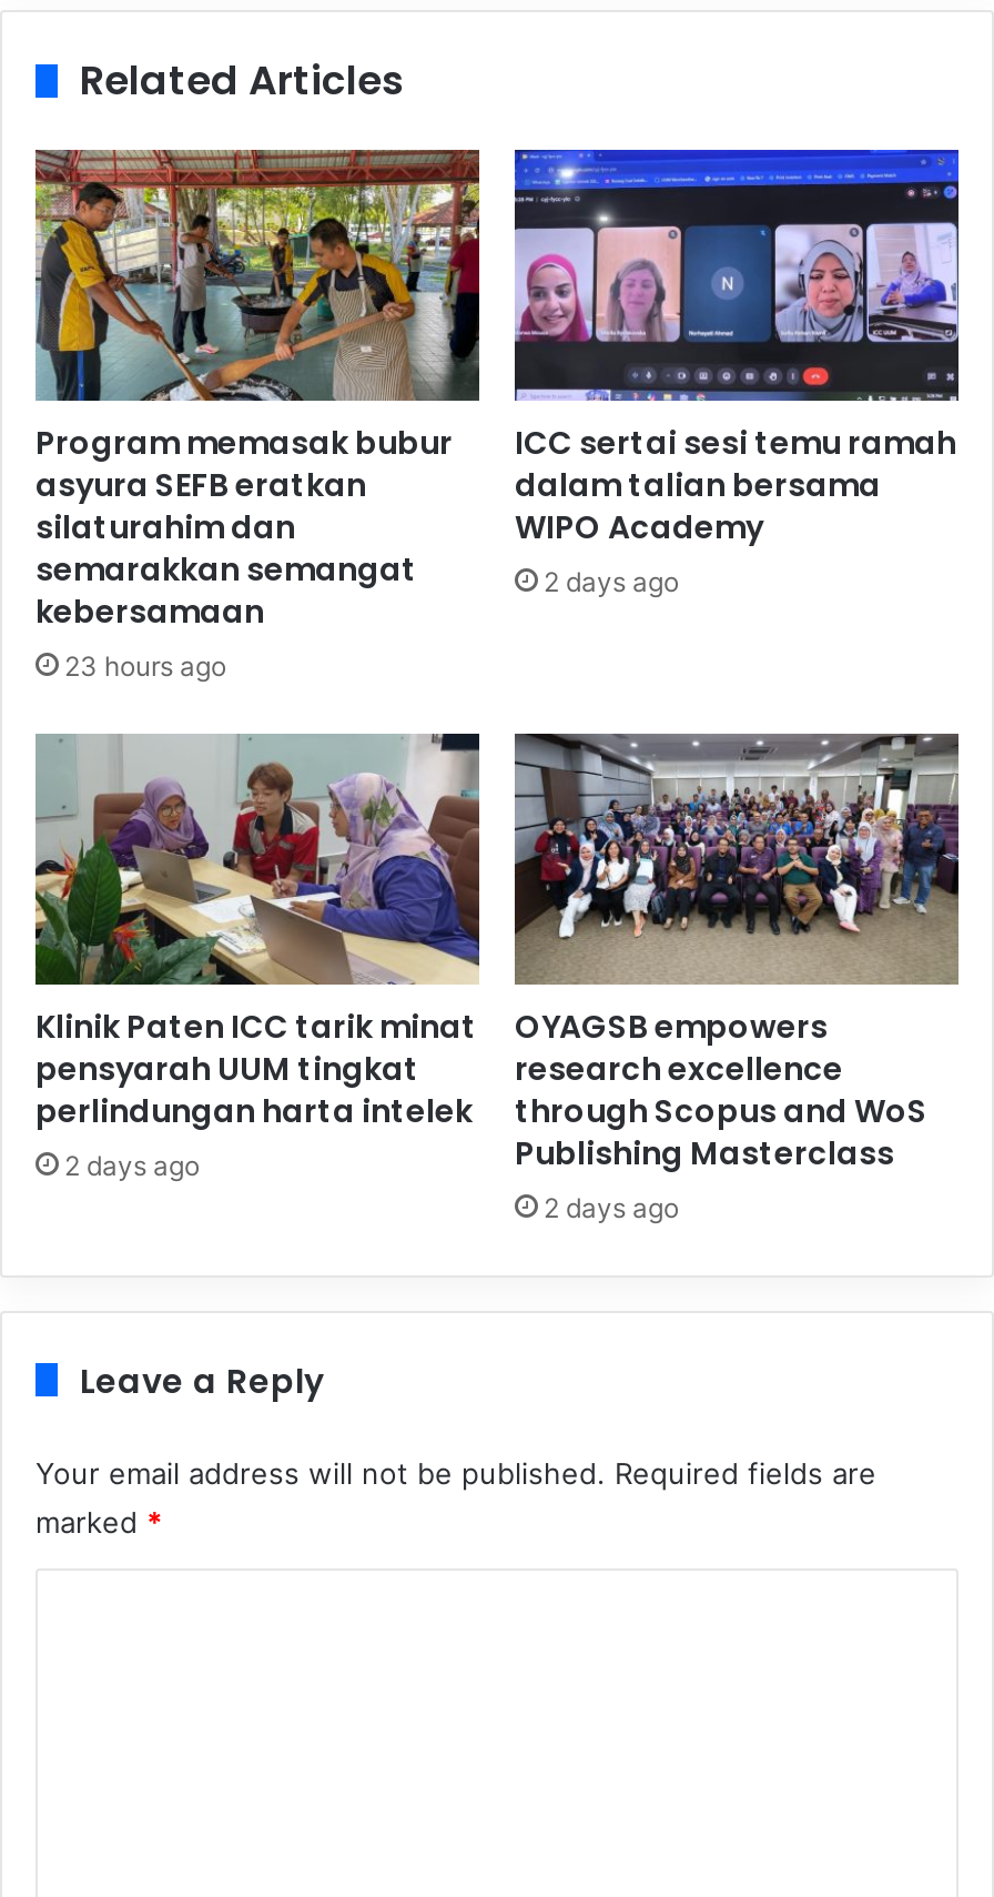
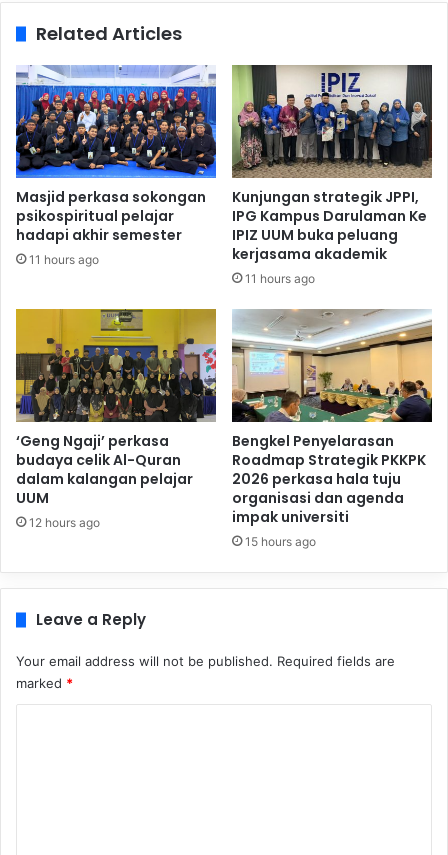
- [image]
- Program memasak bubur
- asyura SEFB eratkan
- silaturahim dan
- semarakkan semangat
- kebersamaan
- 23 hours ago
+ [image]
+ Masjid perkasa sokongan
+ psikospiritual pelajar
+ hadapi akhir semester
+ 11 hours ago

- [image]
- ICC sertai sesi temu ramah
- dalam talian bersama
- WIPO Academy
- 2 days ago
+ [image]
+ Kunjungan strategik JPPI,
+ IPG Kampus Darulaman Ke
+ IPIZ UUM buka peluang
+ kerjasama akademik
+ 11 hours ago

- [image]
- Klinik Paten ICC tarik minat
- pensyarah UUM tingkat
- perlindungan harta intelek
- 2 days ago
+ [image]
+ ‘Geng Ngaji’ perkasa
+ budaya celik Al-Quran
+ dalam kalangan pelajar
+ UUM
+ 12 hours ago

- [image]
- OYAGSB empowers
- research excellence
- through Scopus and WoS
- Publishing Masterclass
- 2 days ago
+ [image]
+ Bengkel Penyelarasan
+ Roadmap Strategik PKKPK
+ 2026 perkasa hala tuju
+ organisasi dan agenda
+ impak universiti
+ 15 hours ago
